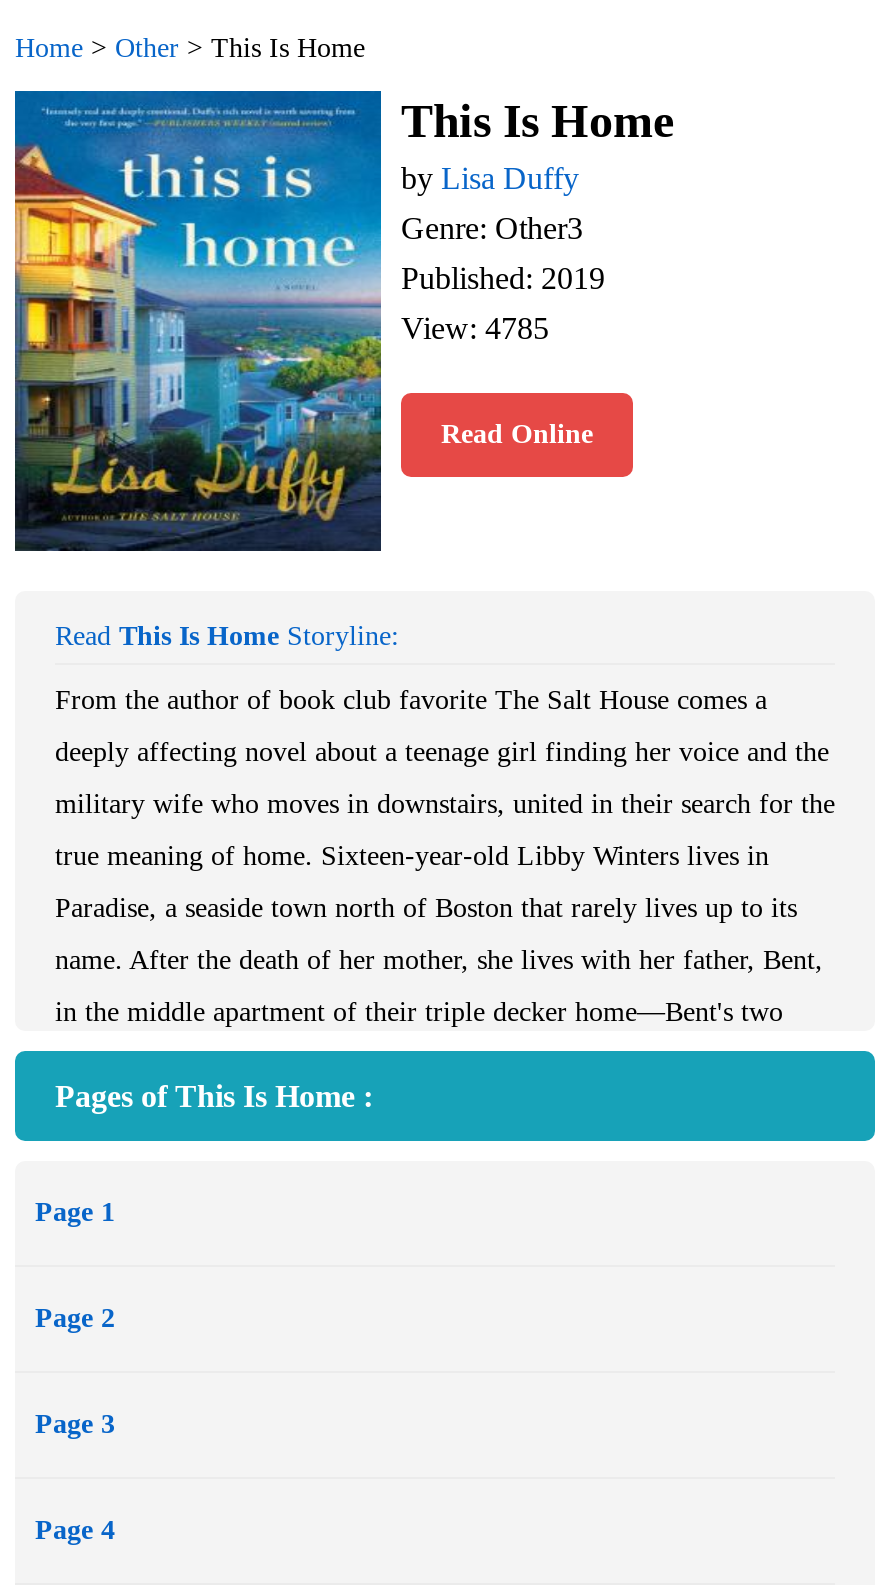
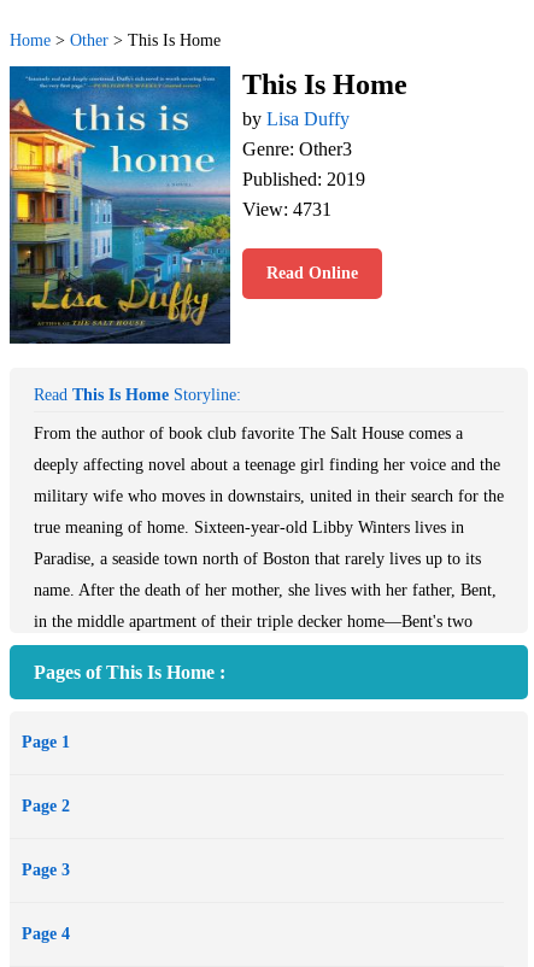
- View: 4785
+ View: 4731
